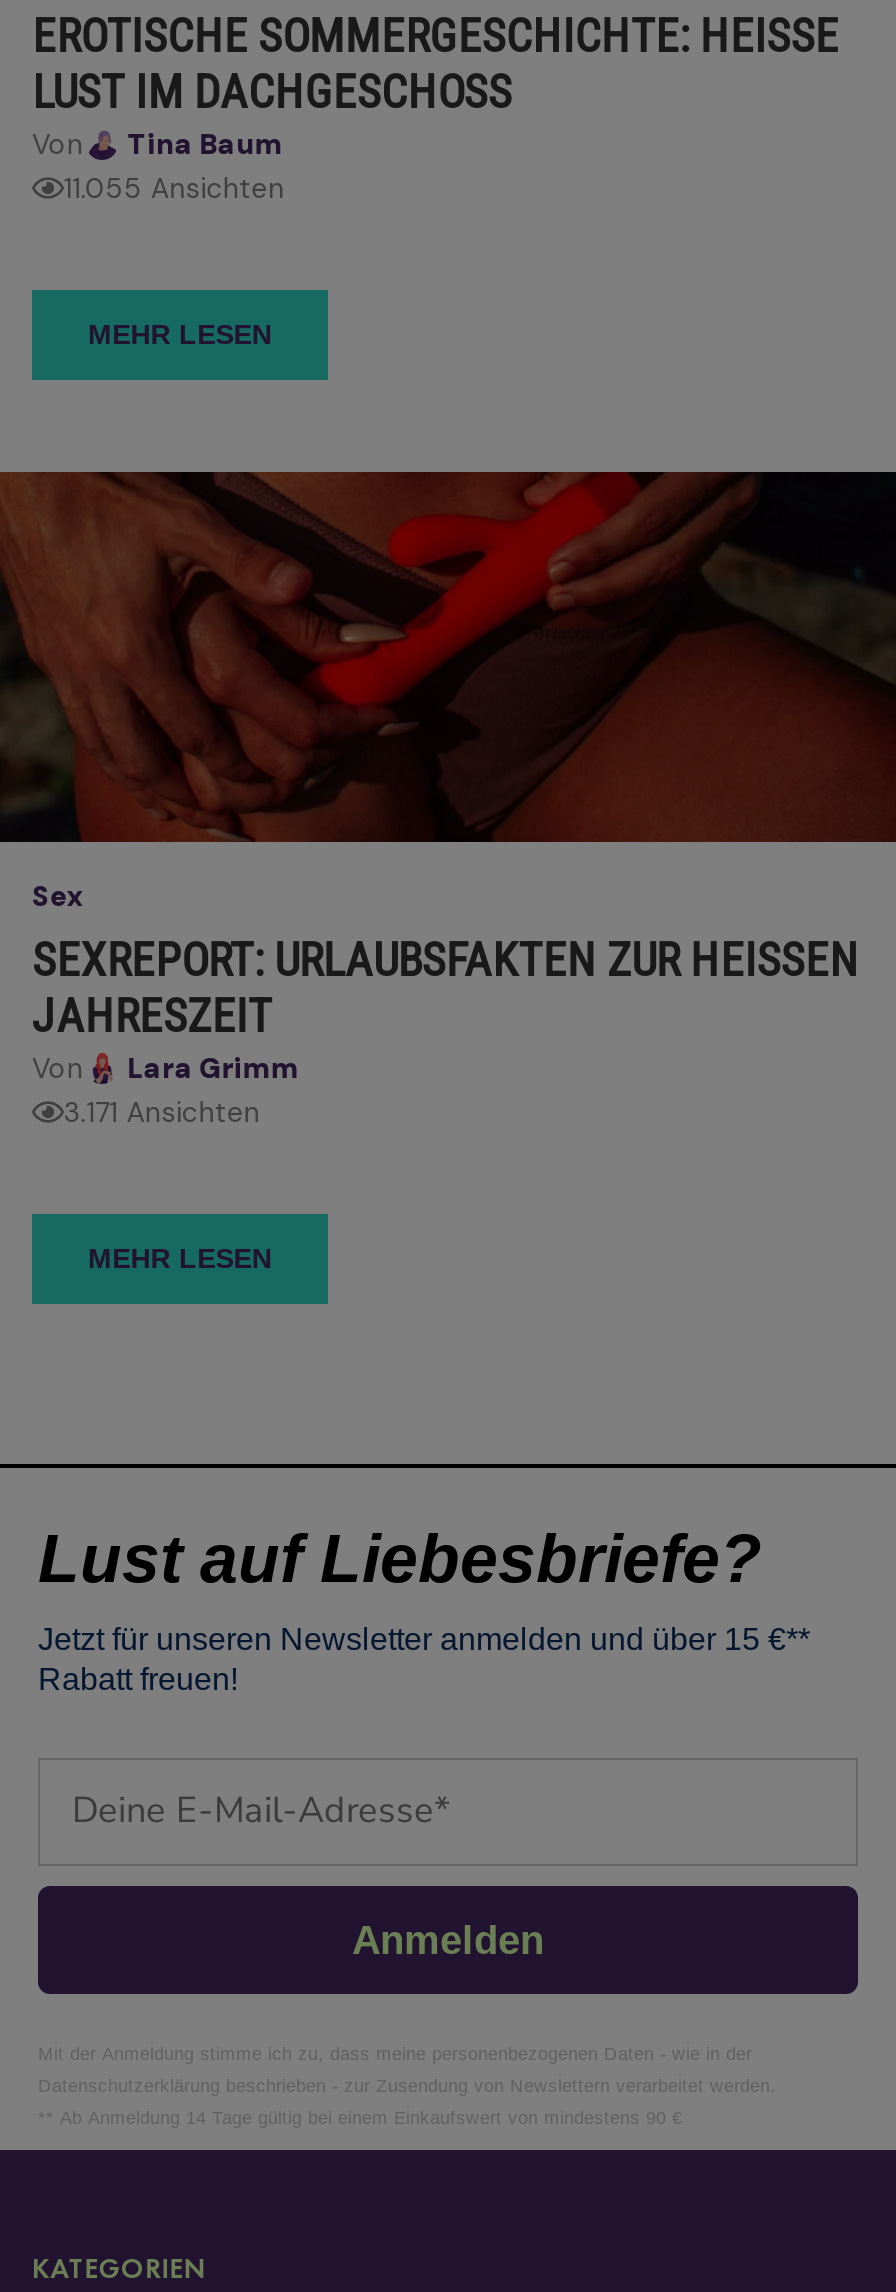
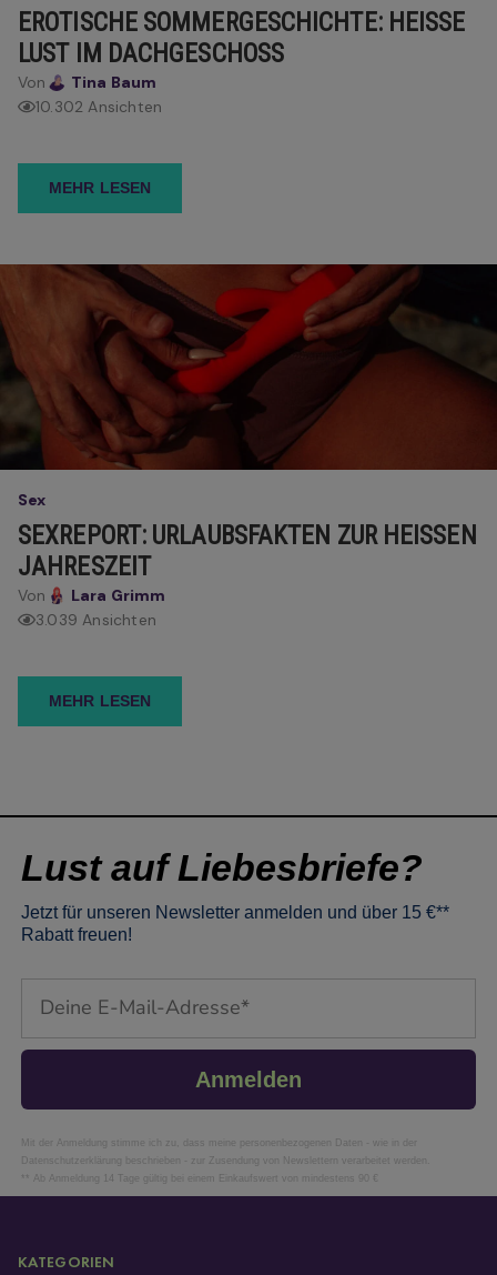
- 11.055 Ansichten
+ 10.302 Ansichten

- 3.171 Ansichten
+ 3.039 Ansichten
